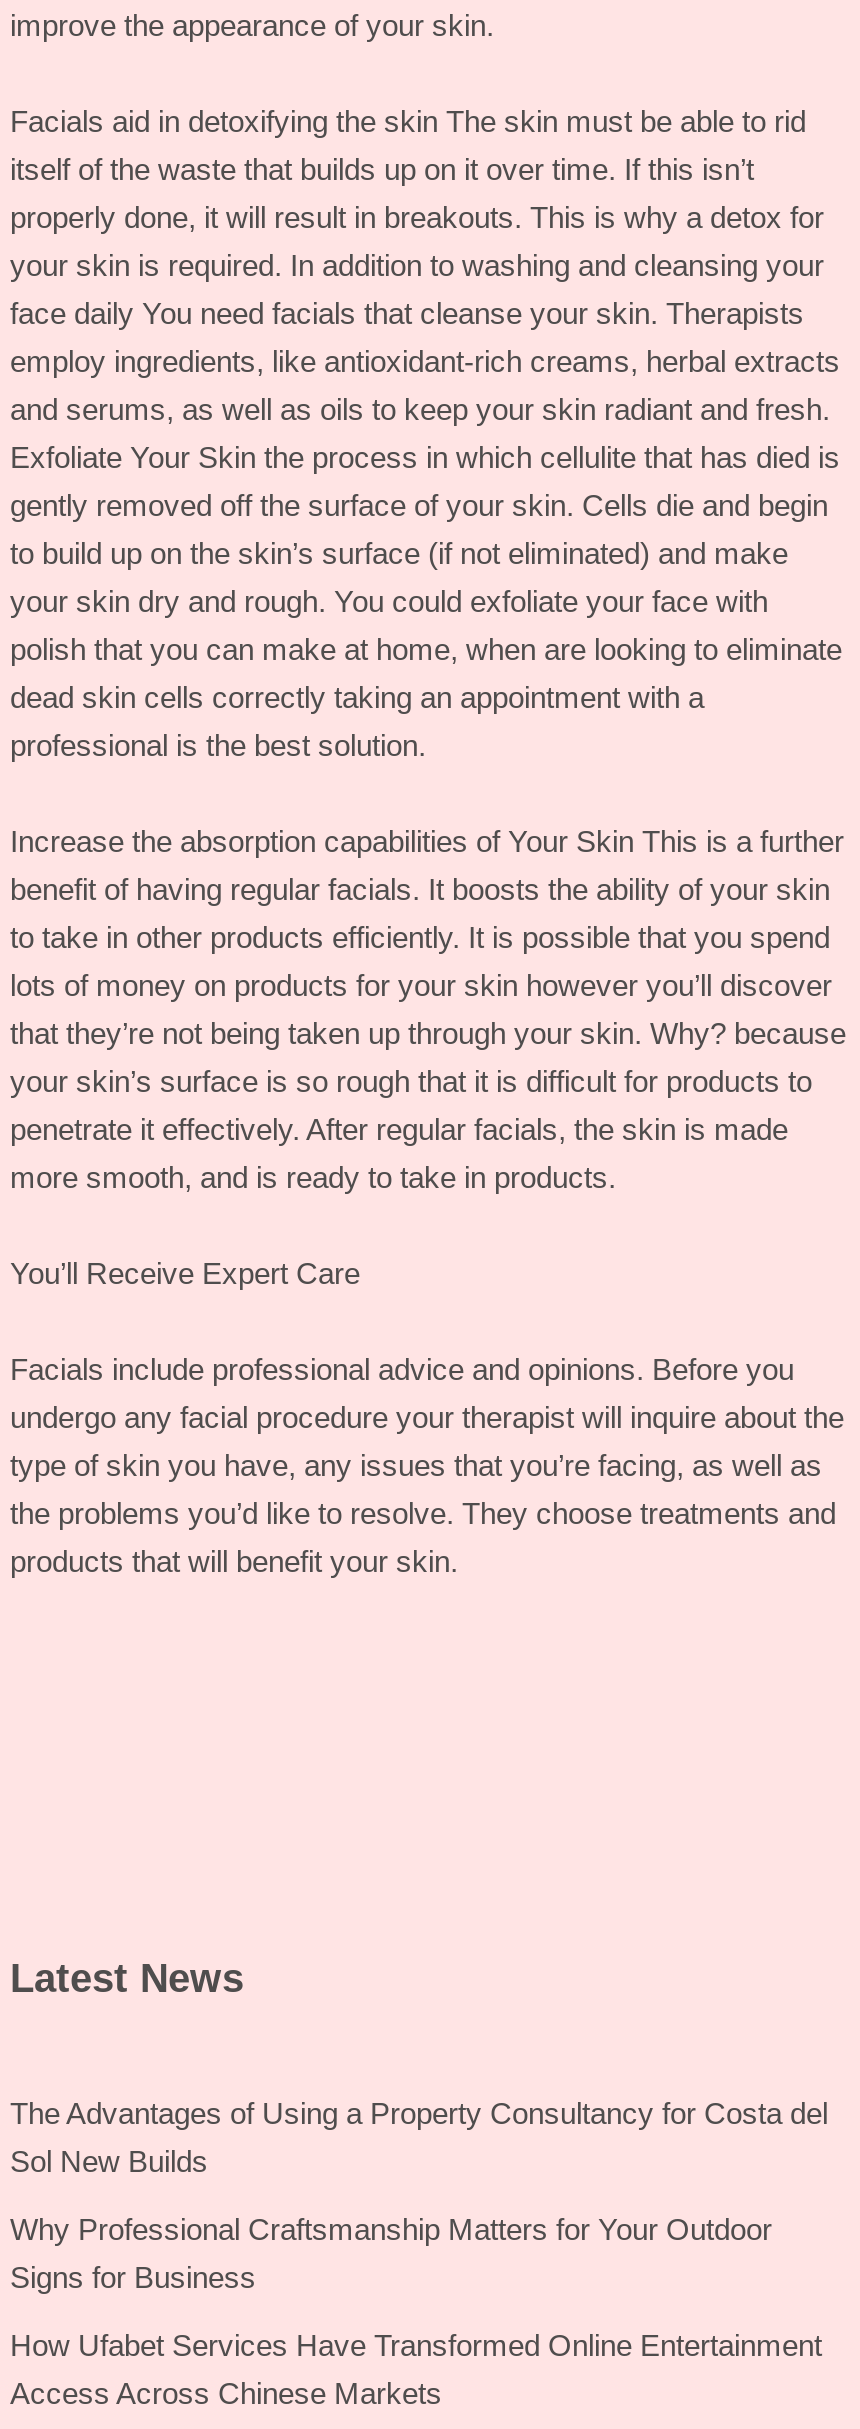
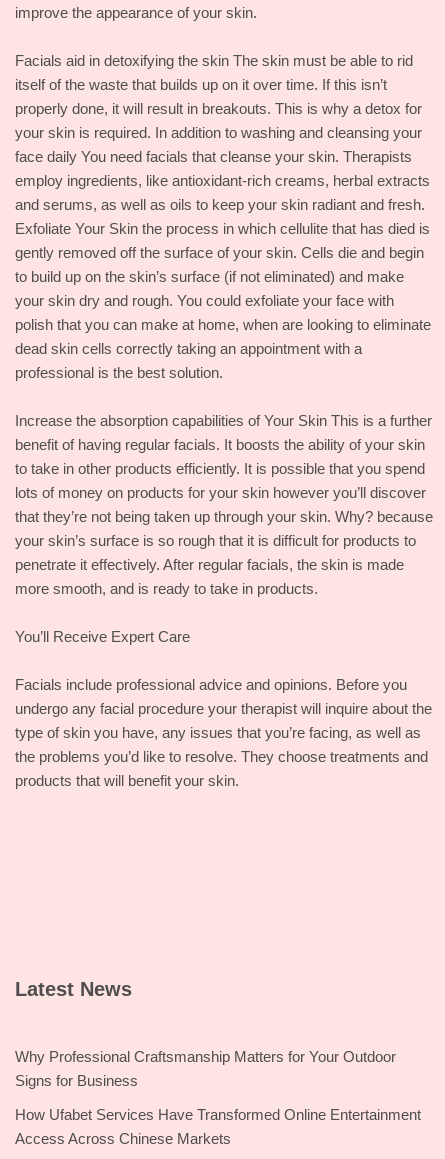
- The Advantages of Using a Property Consultancy for Costa del
- Sol New Builds
